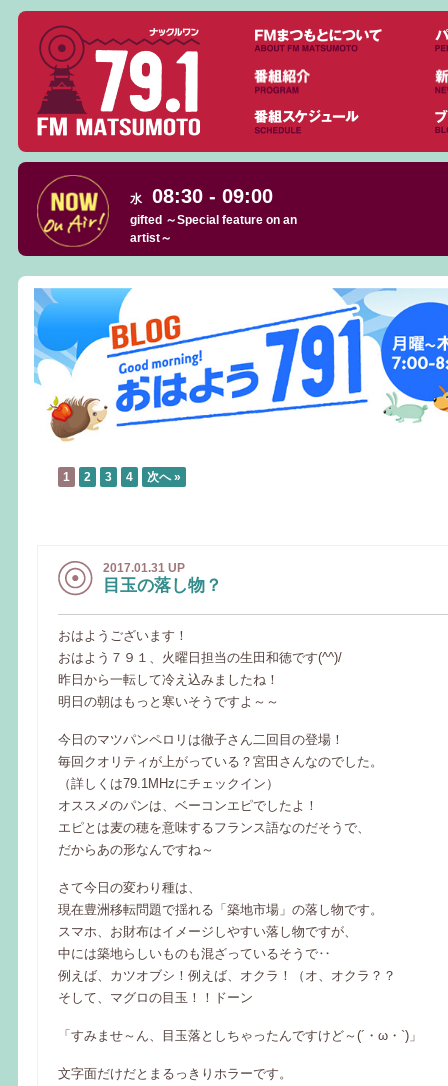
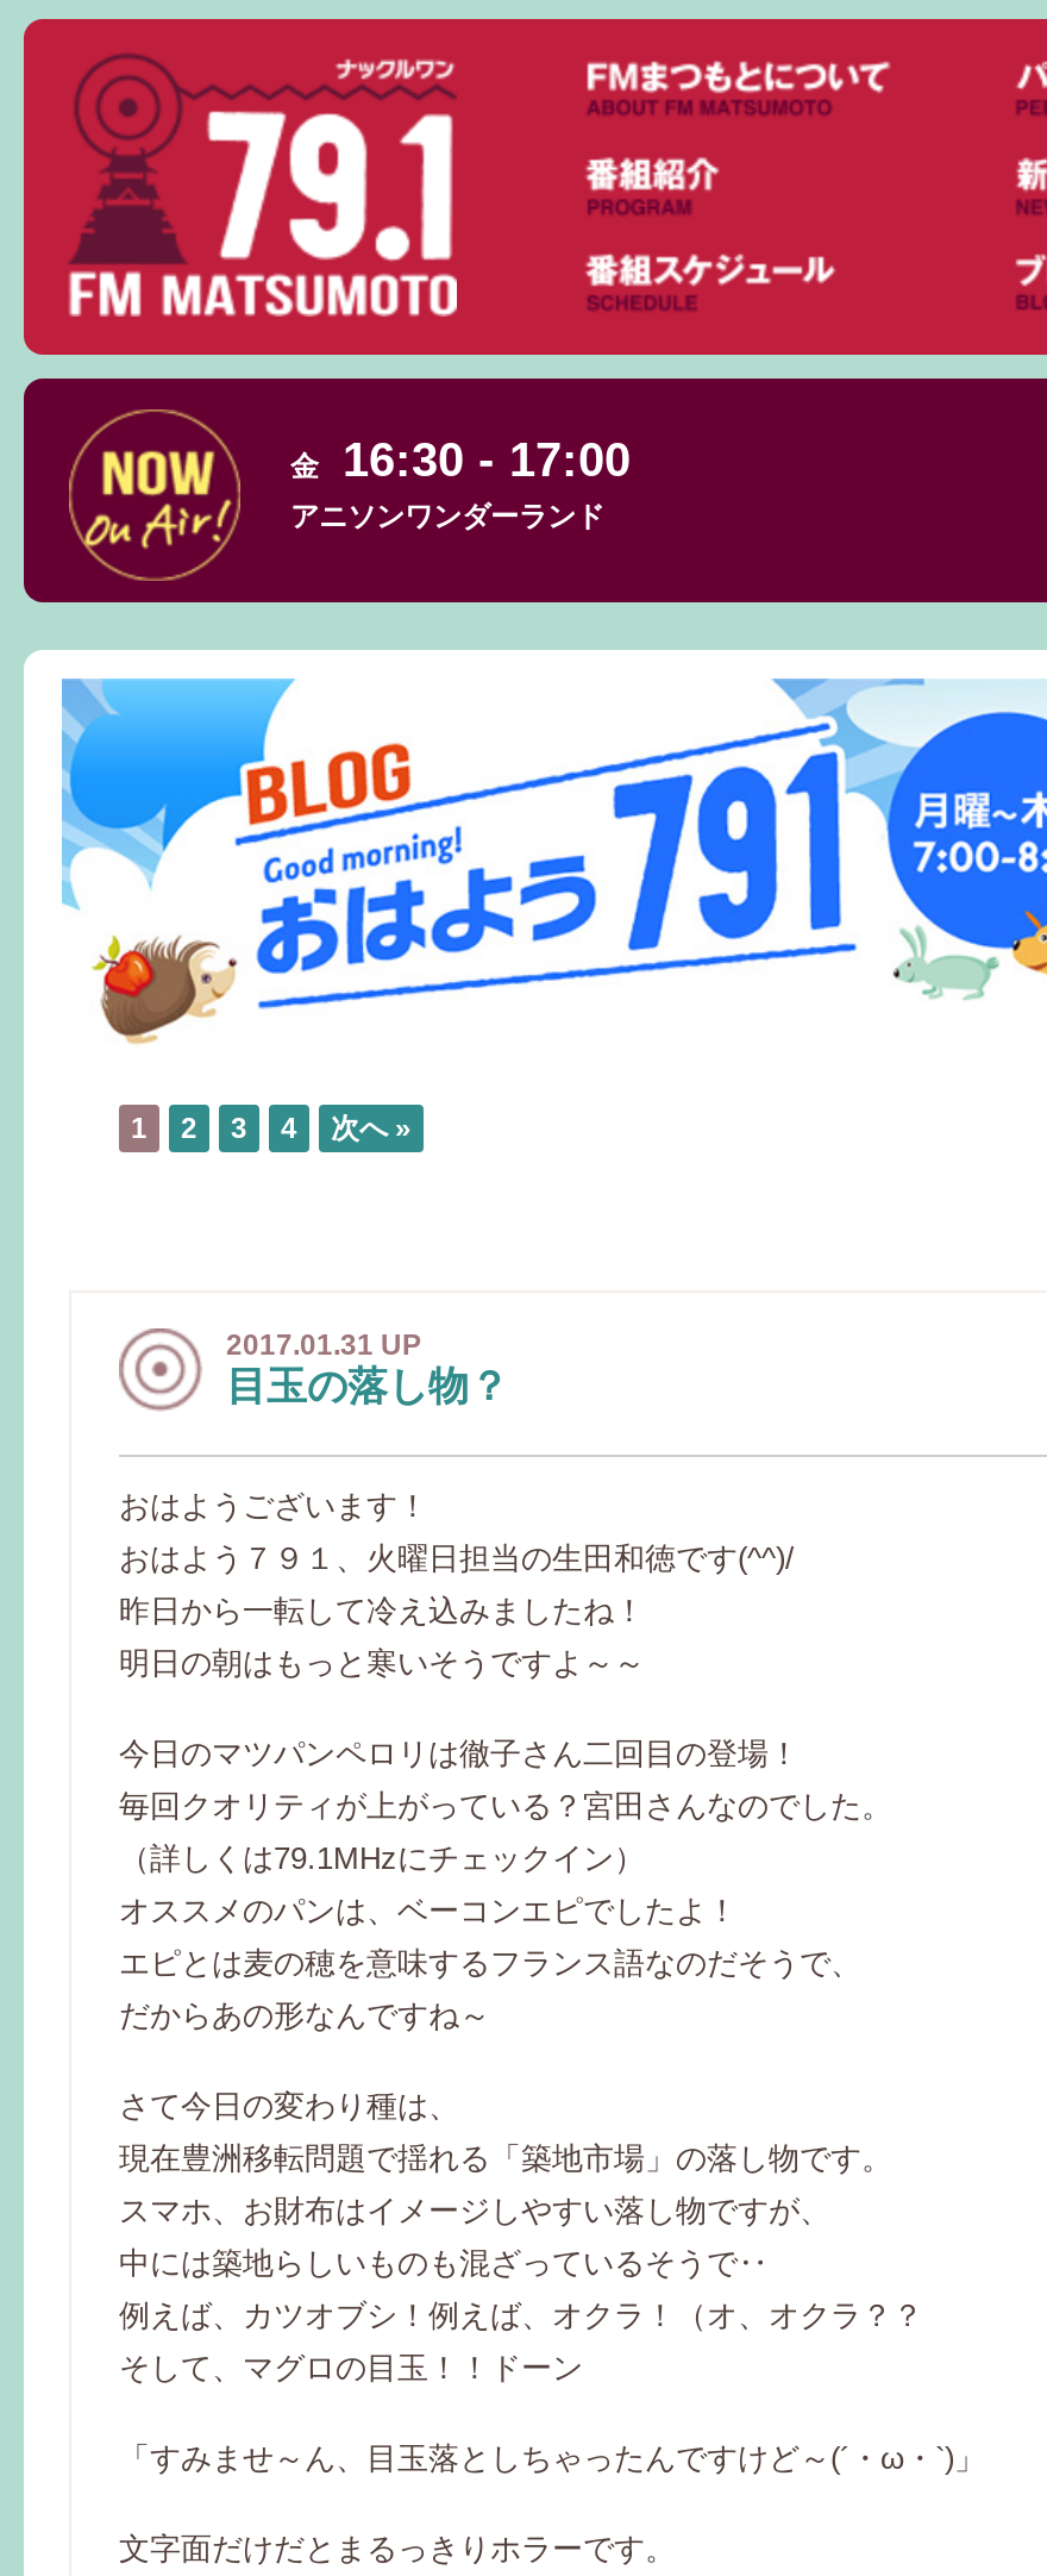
- 水
- 08:30 - 09:00
- gifted ～Special feature on an
- artist～
+ 金
+ 16:30 - 17:00
+ アニソンワンダーランド
